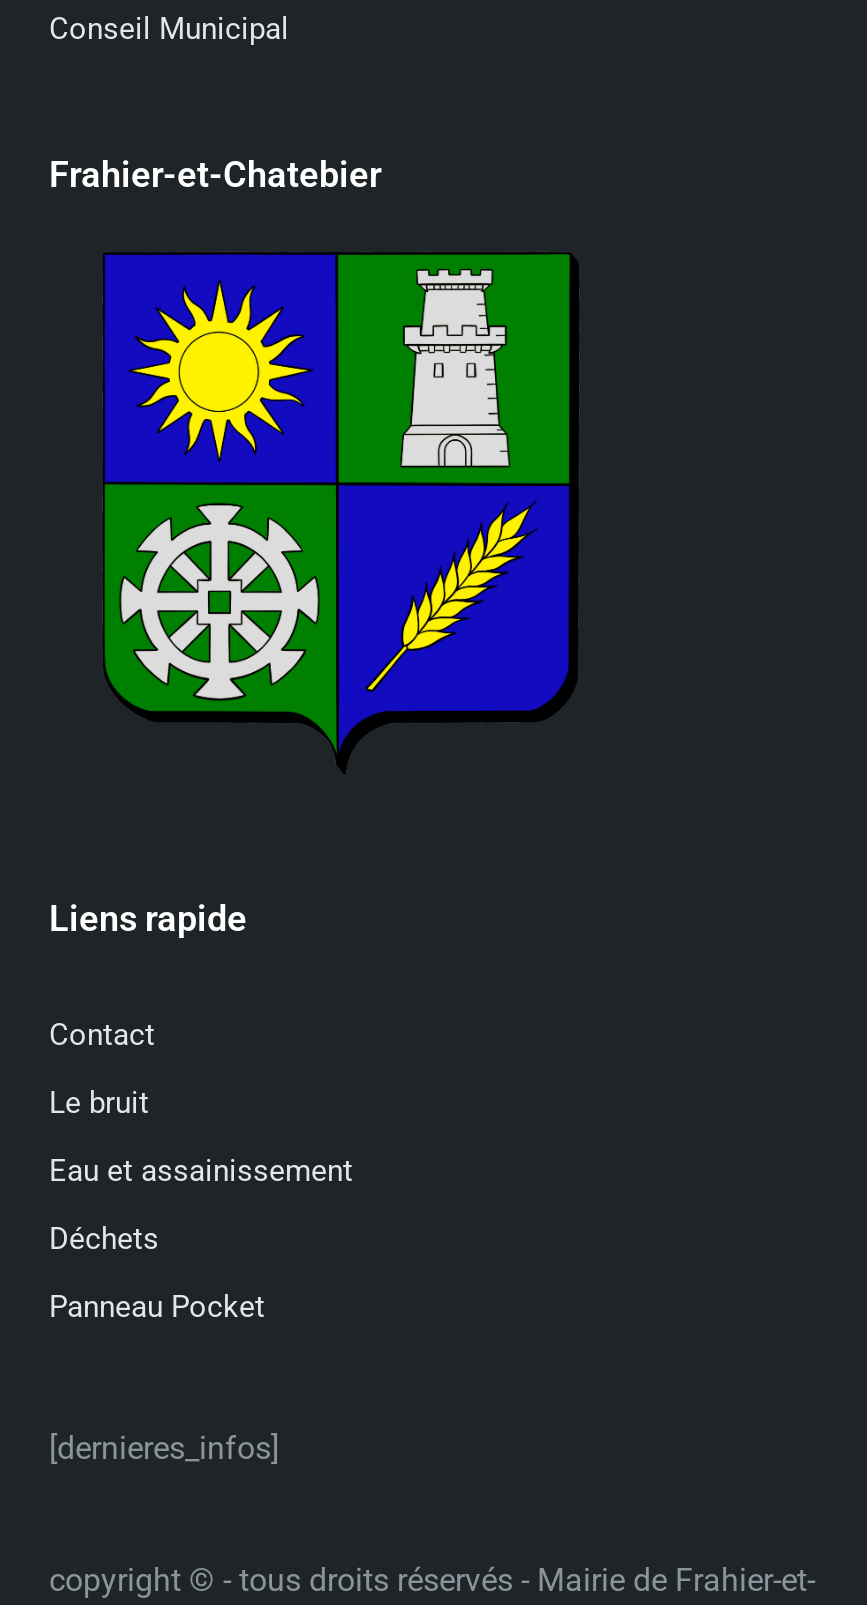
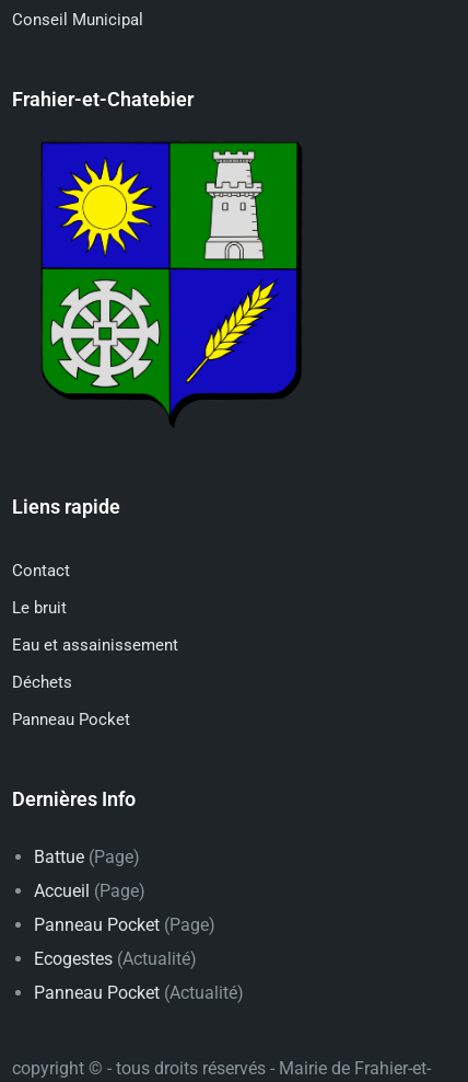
- [dernieres_infos]
+ Dernières Info
+ Battue (Page)
+ Accueil (Page)
+ Panneau Pocket (Page)
+ Ecogestes (Actualité)
+ Panneau Pocket (Actualité)
